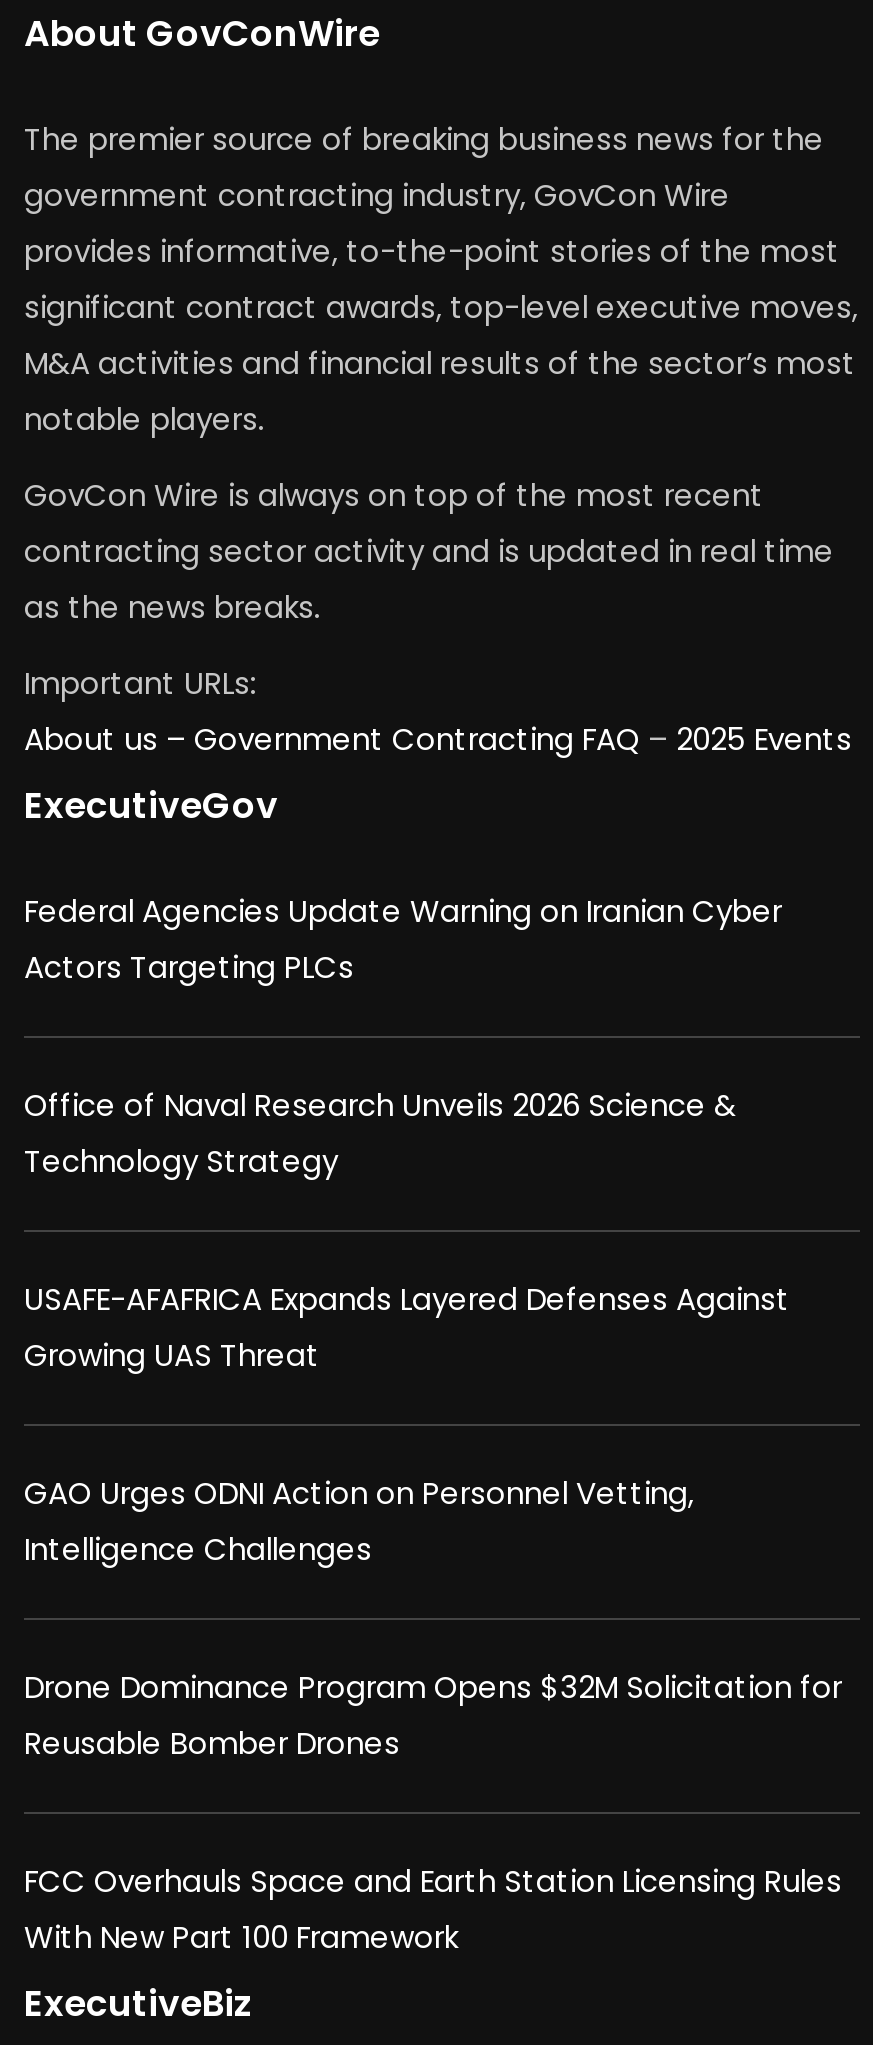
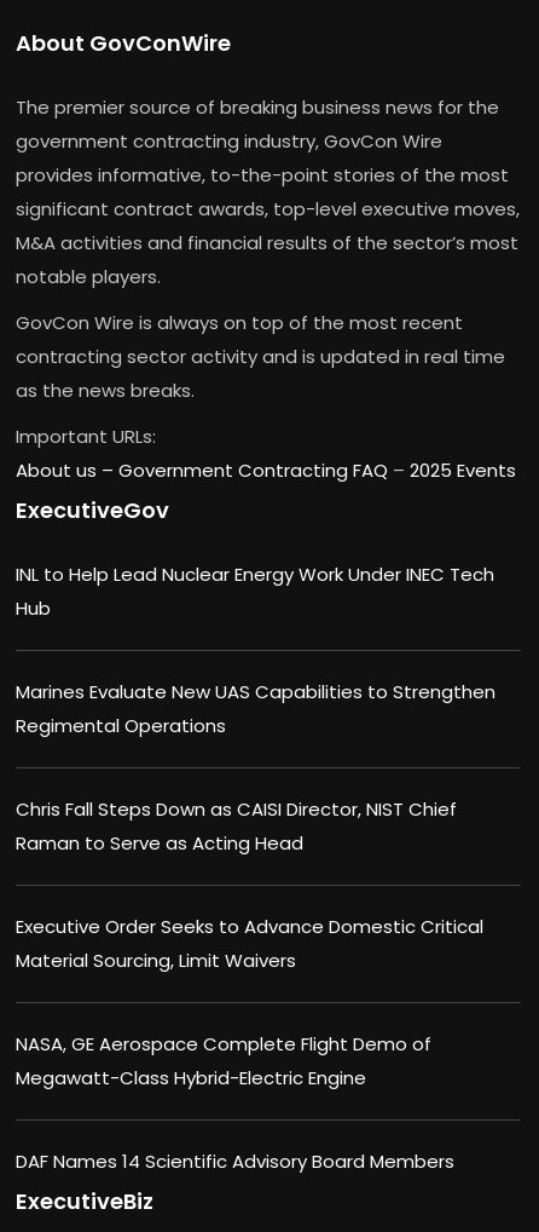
- Federal Agencies Update Warning on Iranian Cyber
- Actors Targeting PLCs
+ INL to Help Lead Nuclear Energy Work Under INEC Tech
+ Hub

- Office of Naval Research Unveils 2026 Science &
- Technology Strategy
+ Marines Evaluate New UAS Capabilities to Strengthen
+ Regimental Operations

- USAFE-AFAFRICA Expands Layered Defenses Against
- Growing UAS Threat
+ Chris Fall Steps Down as CAISI Director, NIST Chief
+ Raman to Serve as Acting Head

- GAO Urges ODNI Action on Personnel Vetting,
- Intelligence Challenges
+ Executive Order Seeks to Advance Domestic Critical
+ Material Sourcing, Limit Waivers

- Drone Dominance Program Opens $32M Solicitation for
- Reusable Bomber Drones
+ NASA, GE Aerospace Complete Flight Demo of
+ Megawatt-Class Hybrid-Electric Engine

- FCC Overhauls Space and Earth Station Licensing Rules
- With New Part 100 Framework
+ DAF Names 14 Scientific Advisory Board Members
